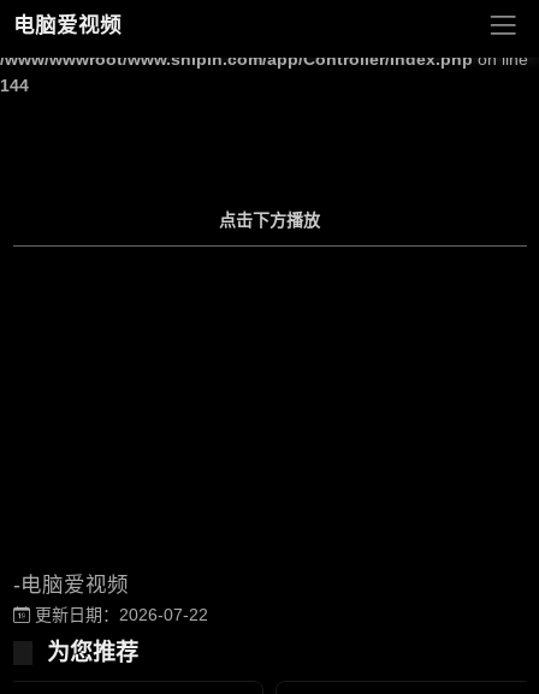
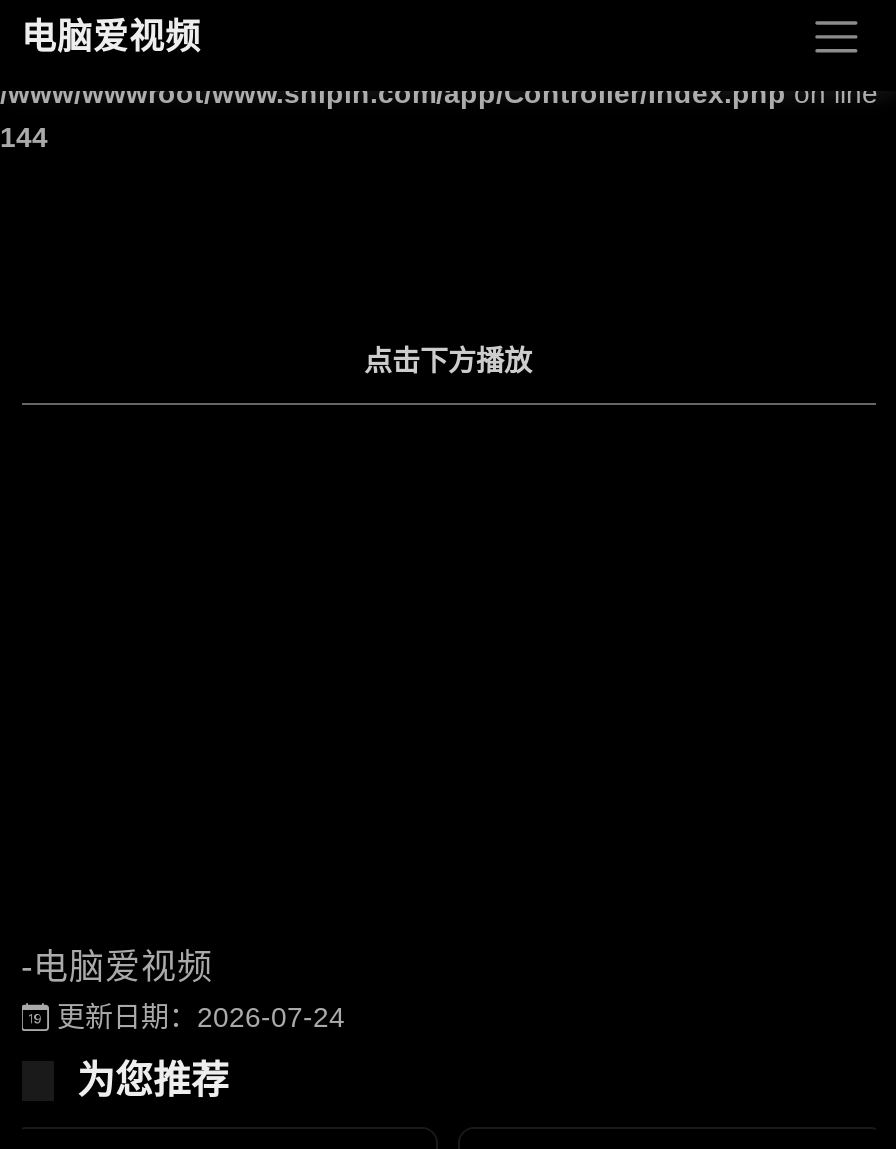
- 更新日期：2026-07-22
+ 更新日期：2026-07-24
